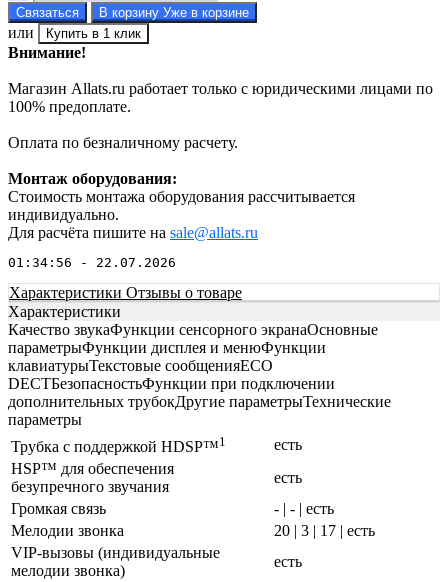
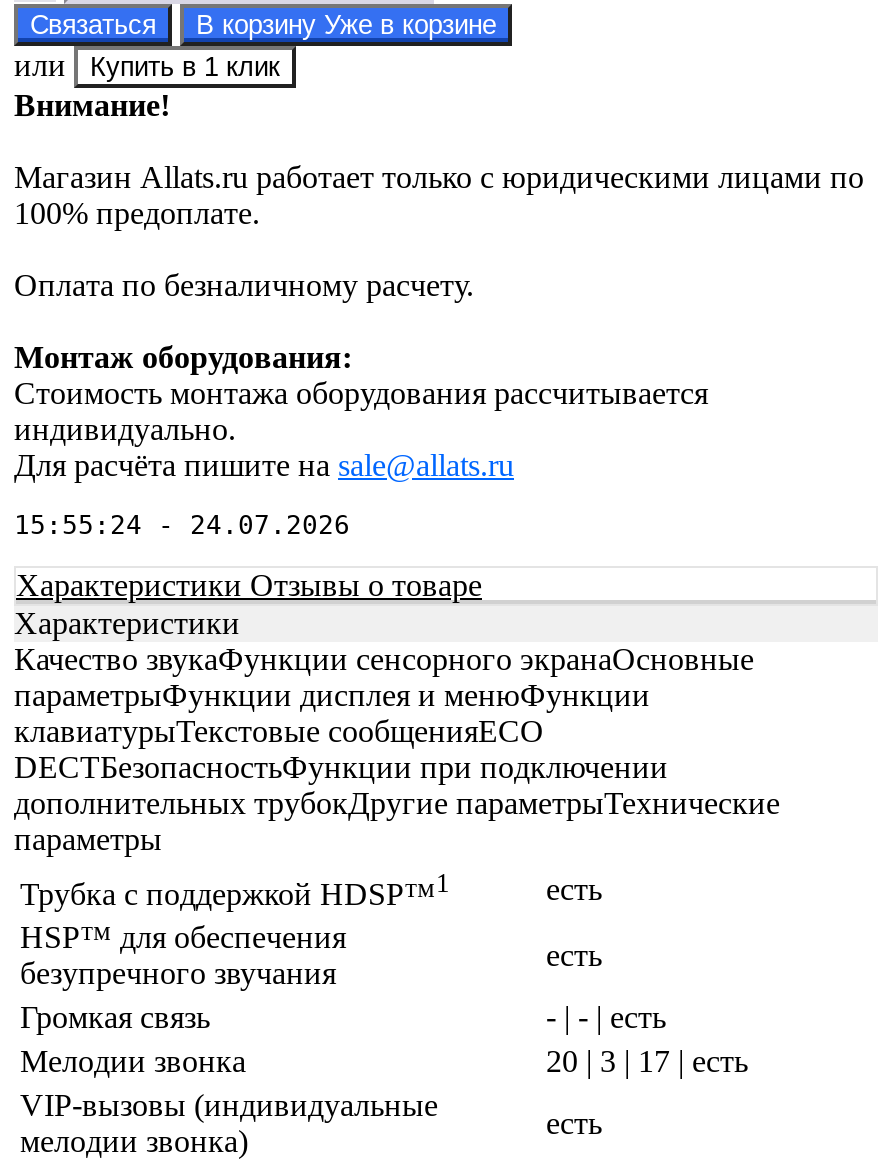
- 01:34:56 - 22.07.2026
+ 15:55:24 - 24.07.2026
